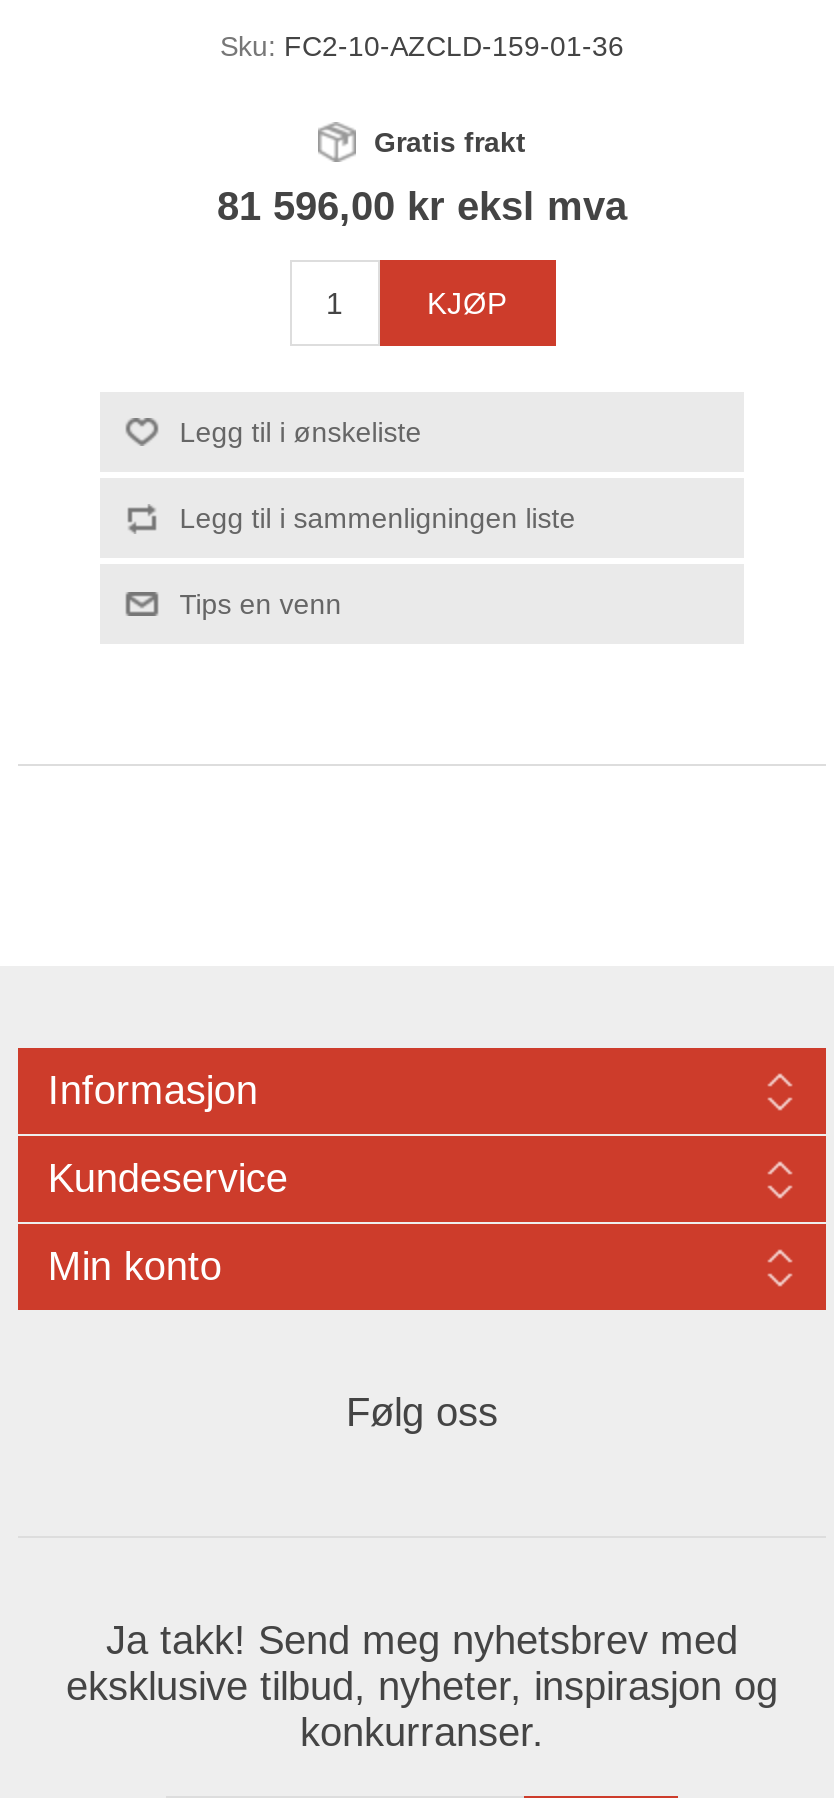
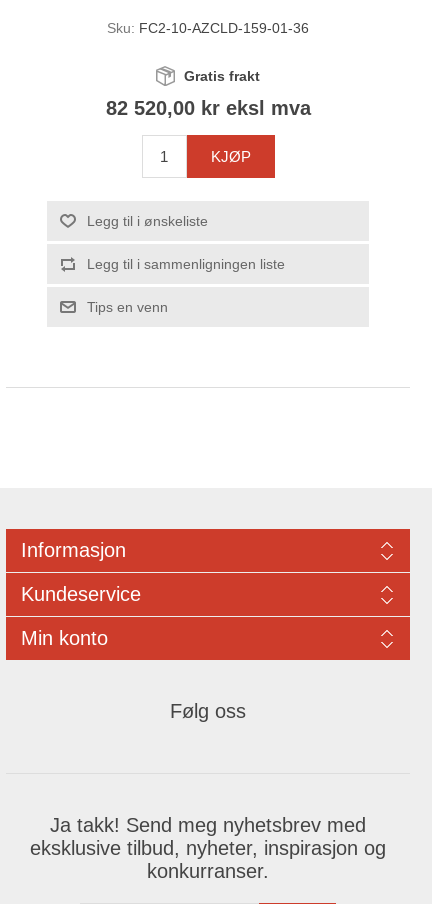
- 81 596,00 kr eksl mva
+ 82 520,00 kr eksl mva
